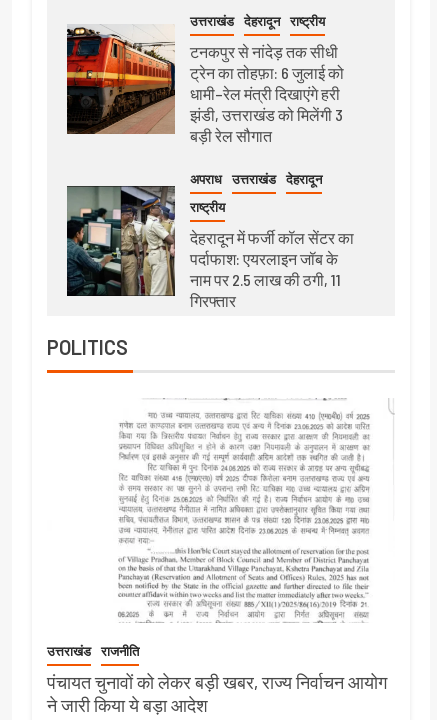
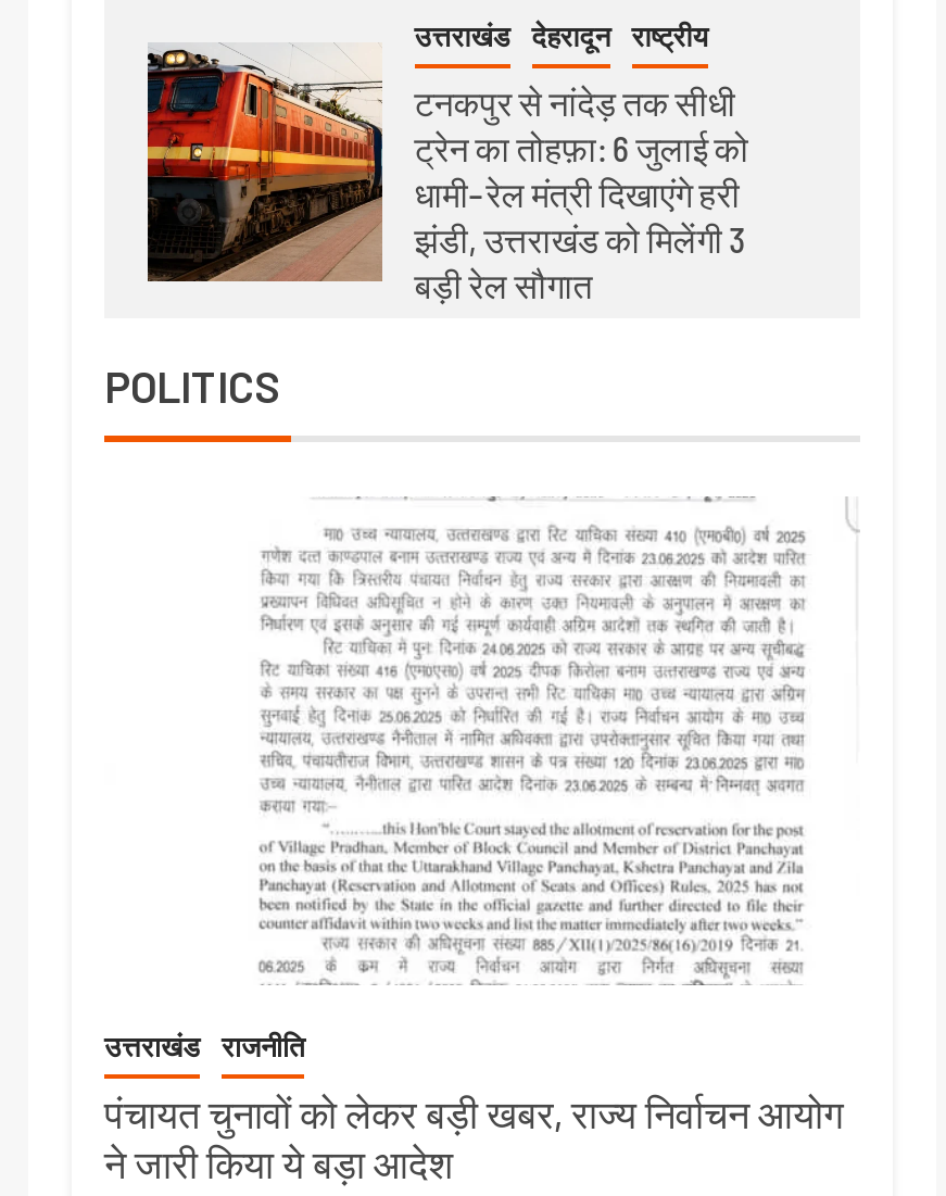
- [image]
- अपराध
- उत्तराखंड
- देहरादून
- राष्ट्रीय
- देहरादून में फर्जी कॉल सेंटर का
- पर्दाफाश: एयरलाइन जॉब के
- नाम पर 2.5 लाख की ठगी, 11
- गिरफ्तार
